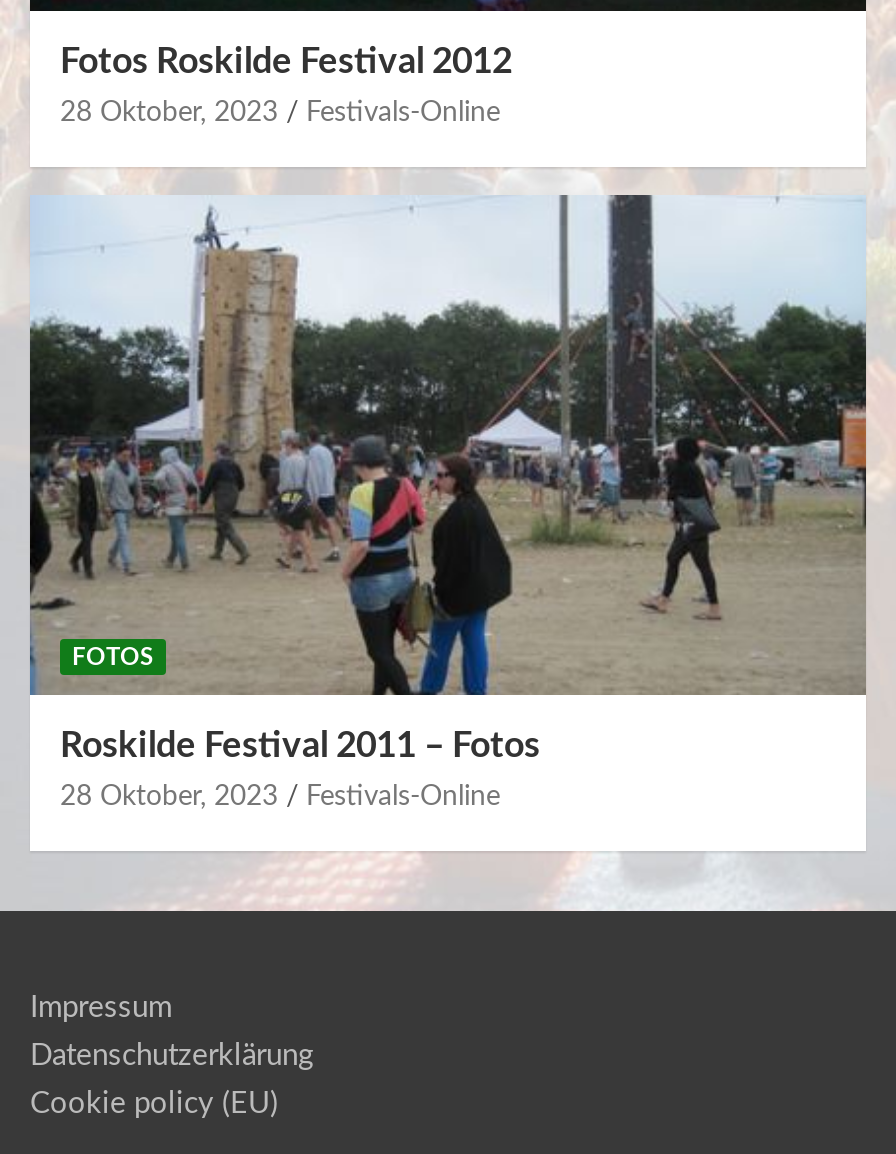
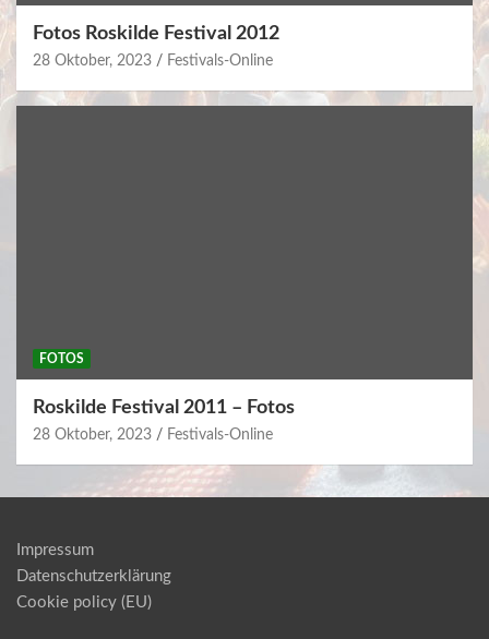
- [image]
